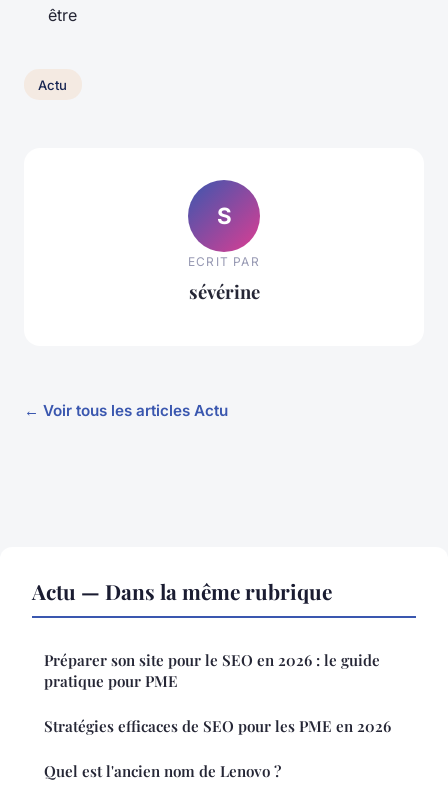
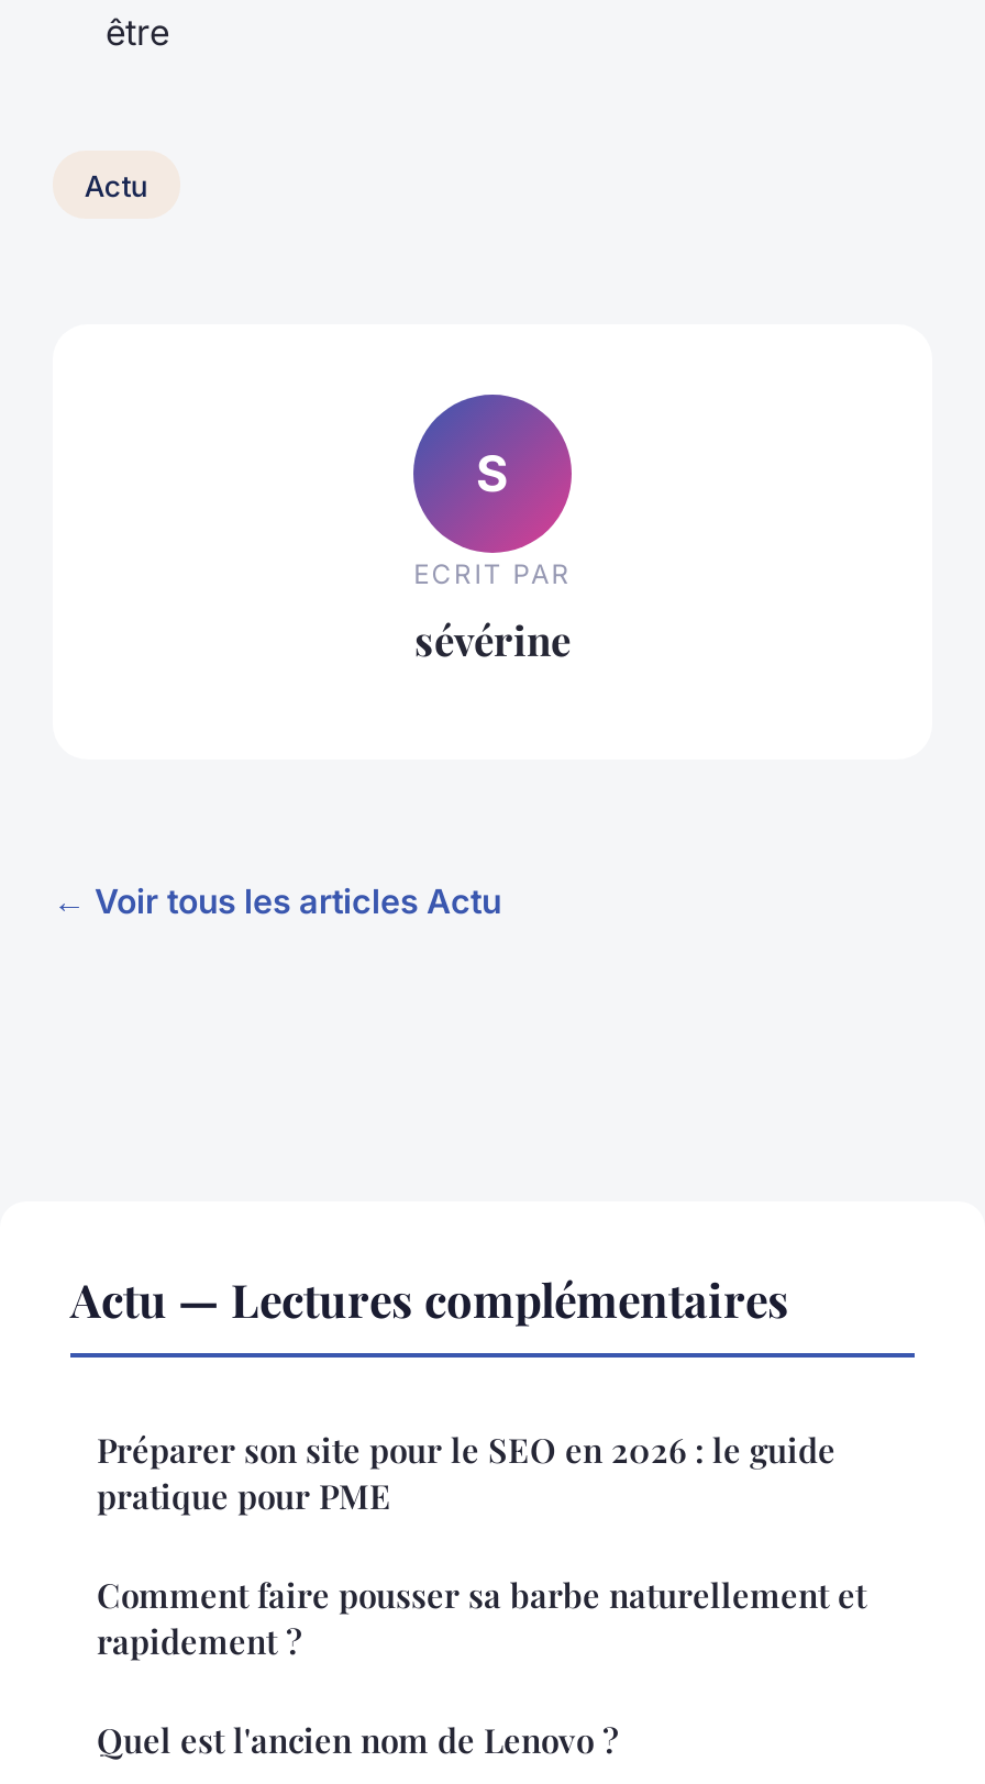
- Actu — Dans la même rubrique
+ Actu — Lectures complémentaires

- Stratégies efficaces de SEO pour les PME en 2026
+ Comment faire pousser sa barbe naturellement et
+ rapidement ?
